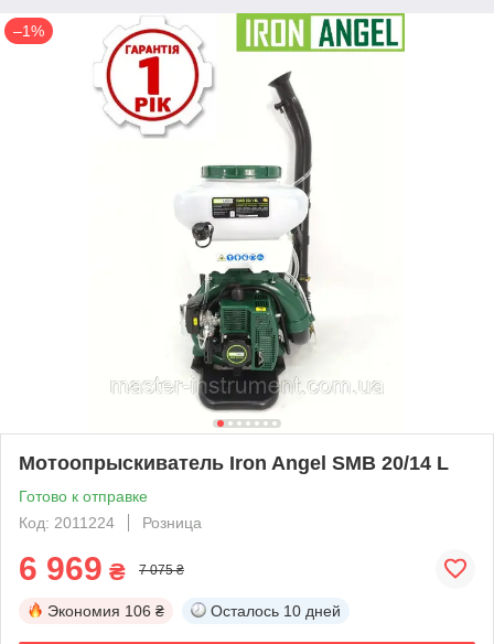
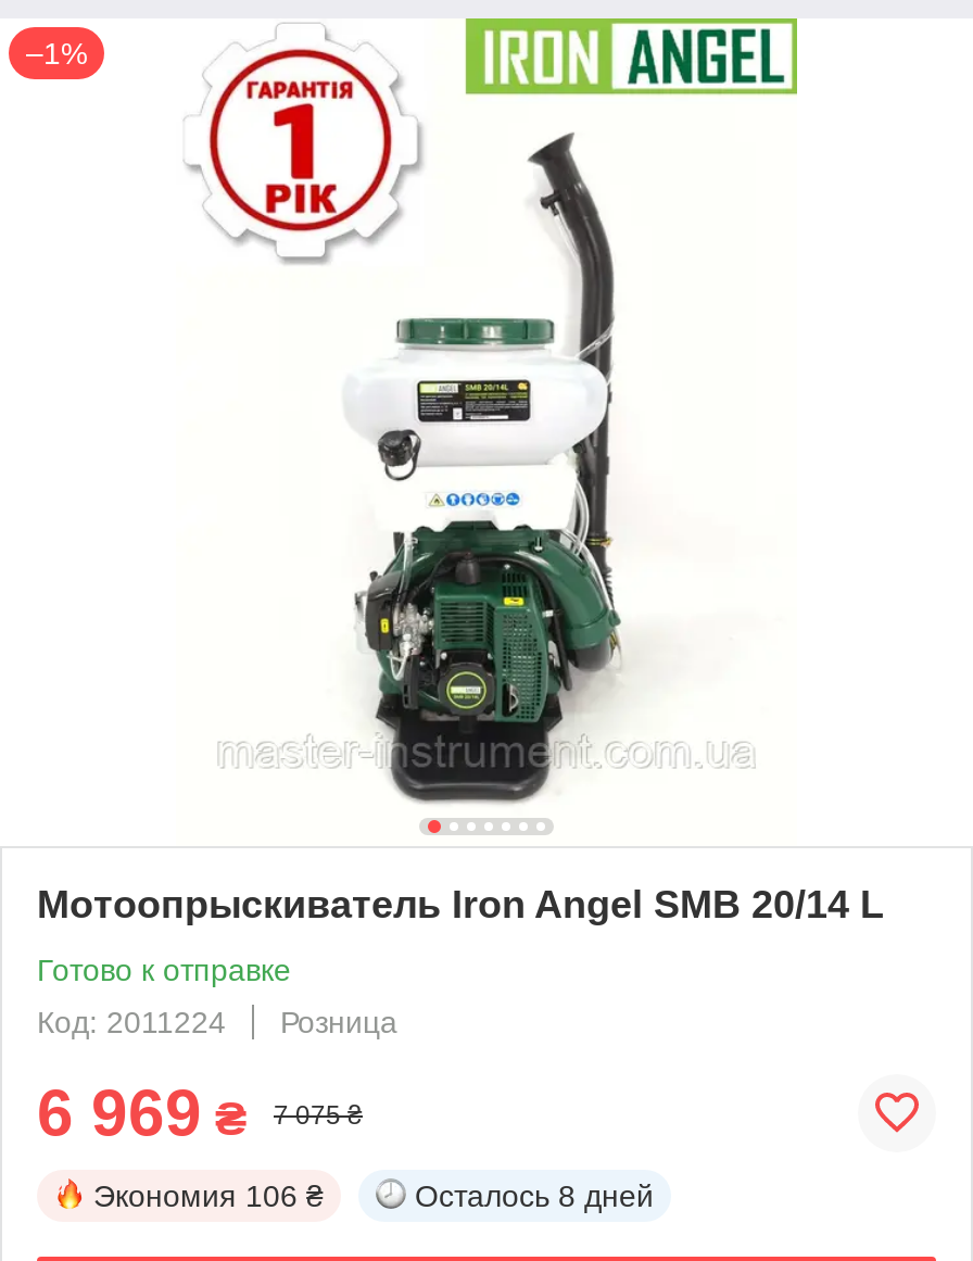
- Осталось 10 дней
+ Осталось 8 дней
